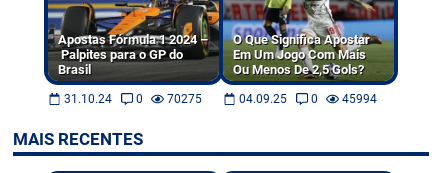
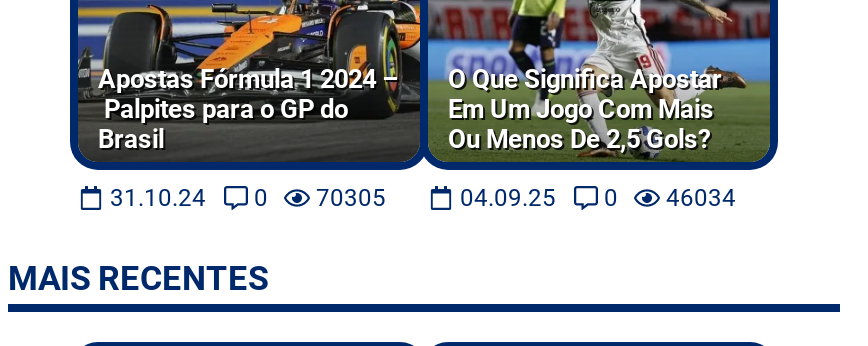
- 31.10.24 0 70275
+ 31.10.24 0 70305

- 04.09.25 0 45994
+ 04.09.25 0 46034
